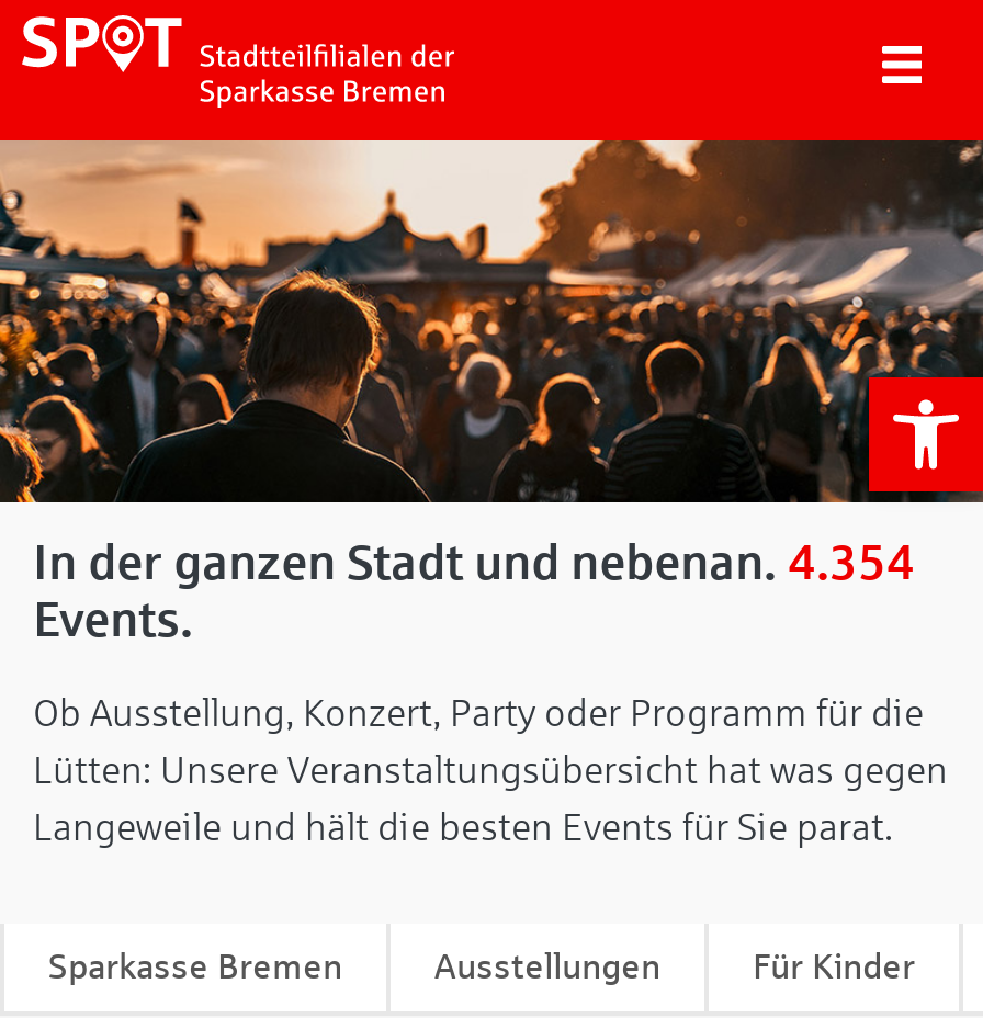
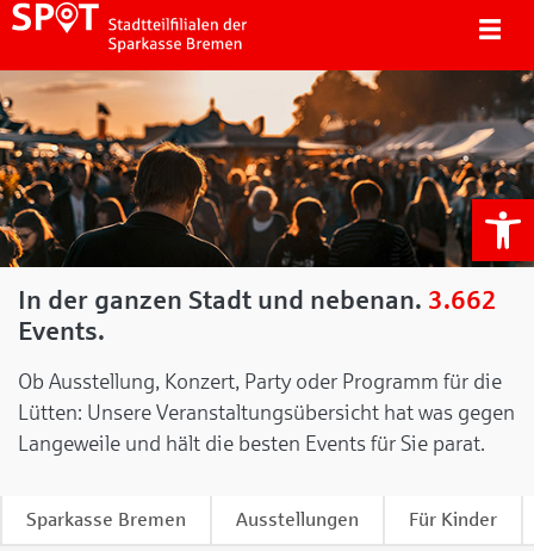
- In der ganzen Stadt und nebenan. 4.354
+ In der ganzen Stadt und nebenan. 3.662
